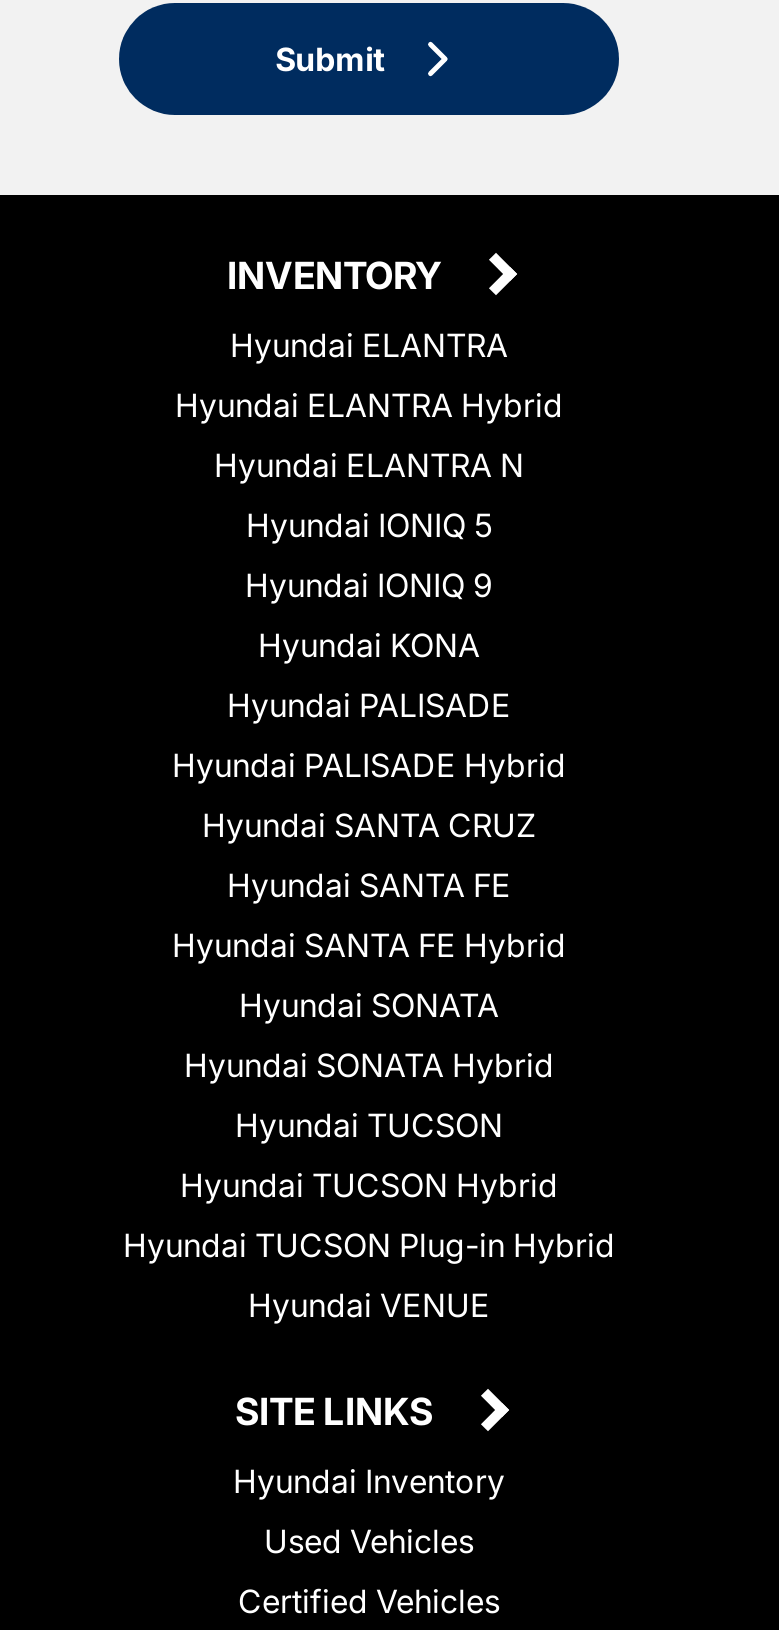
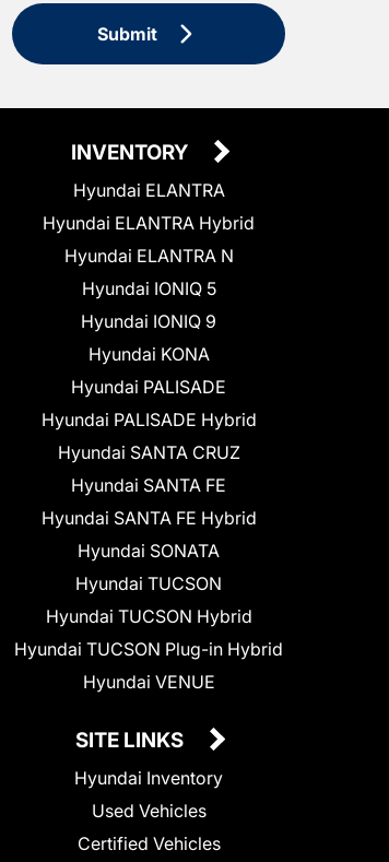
- Hyundai SONATA Hybrid
